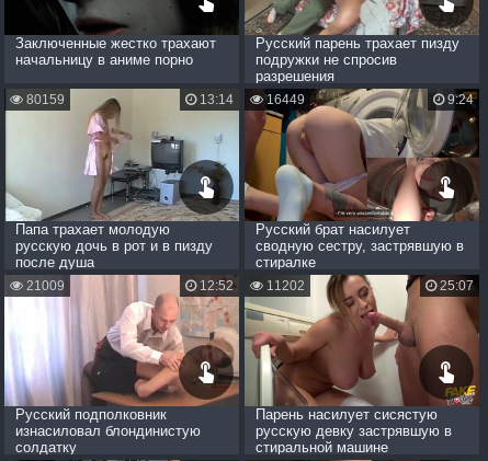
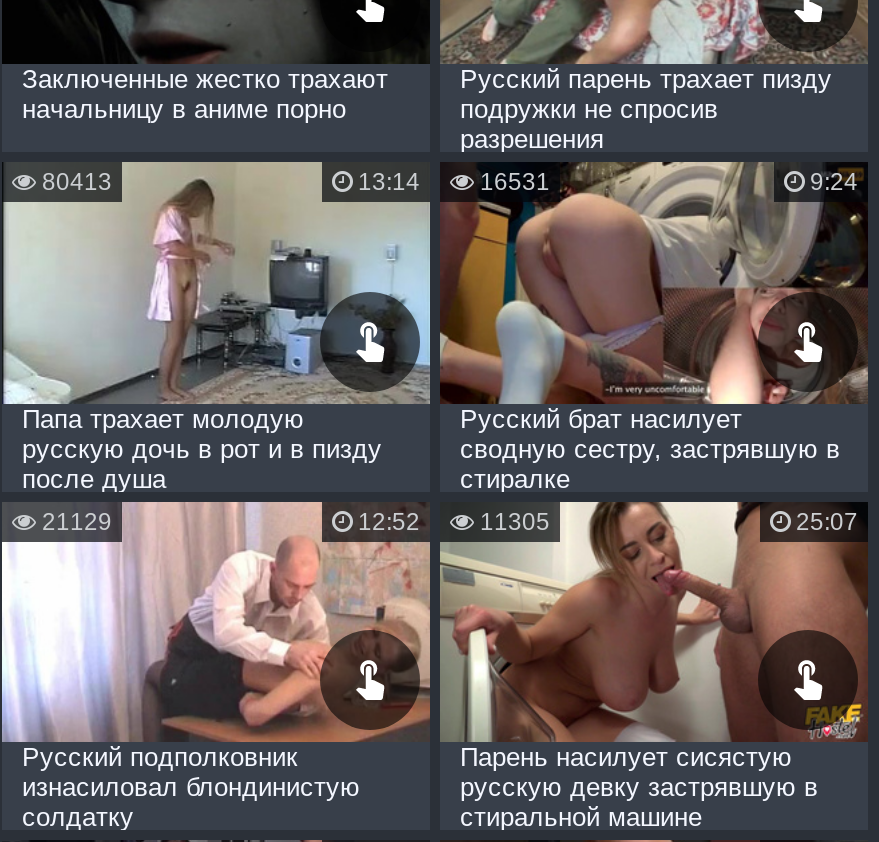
- 80159
+ 80413

- 13:14 16449
+ 13:14 16531

- 21009
+ 21129

- 12:52 11202
+ 12:52 11305
